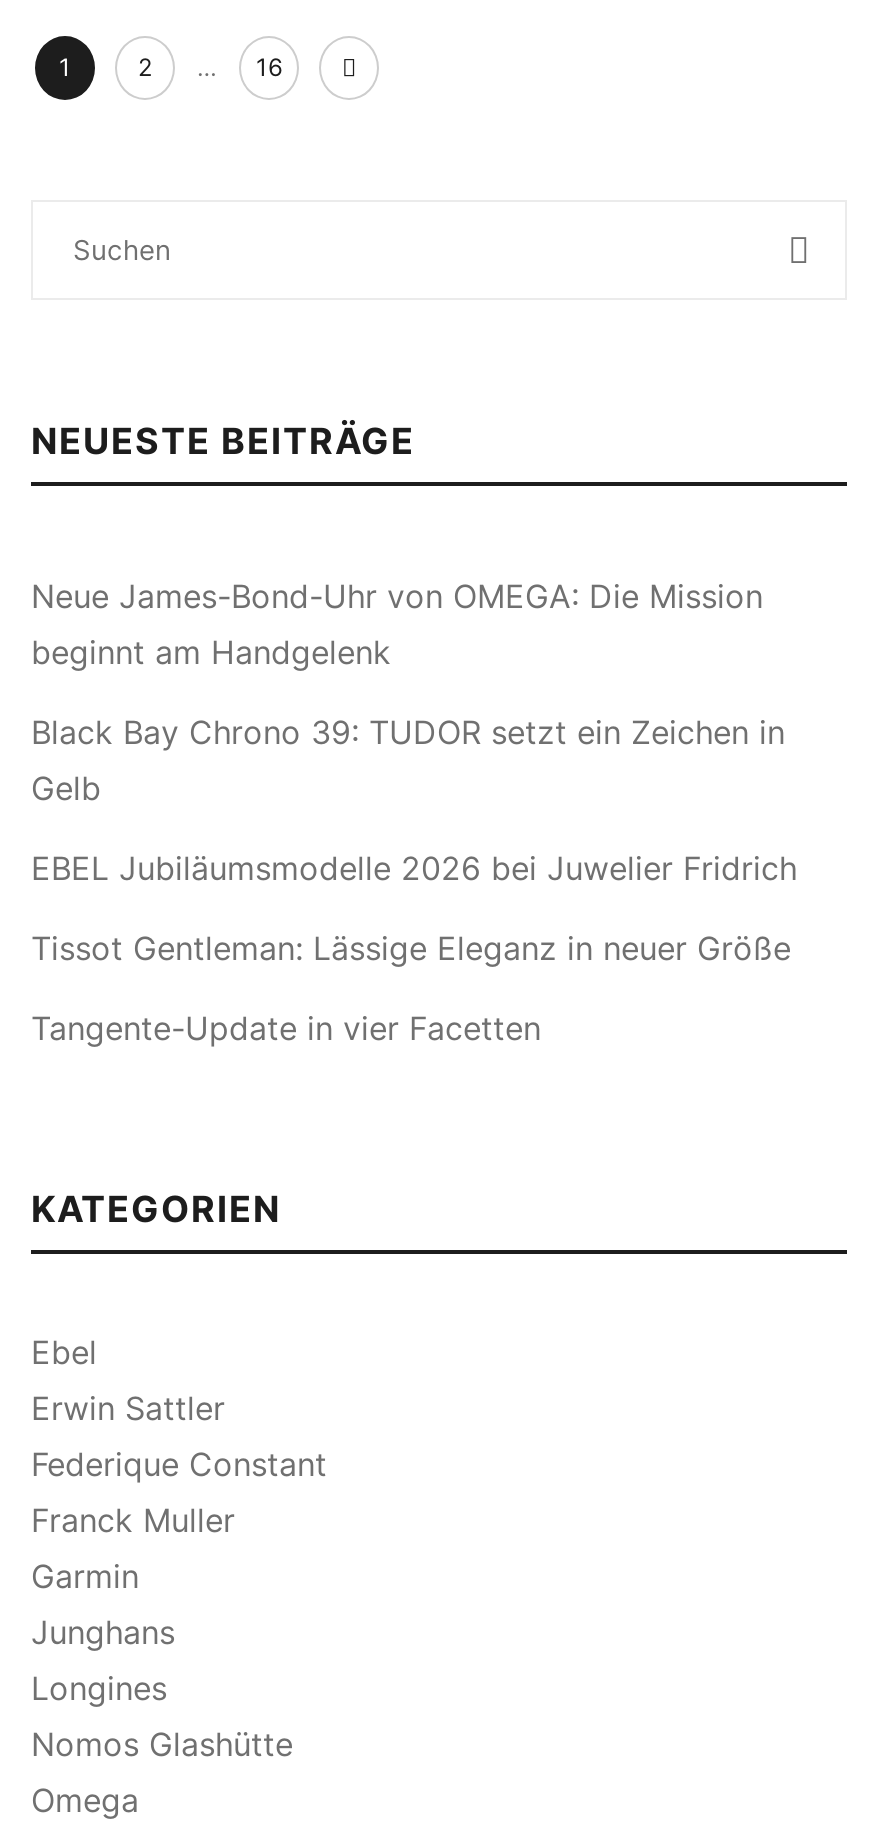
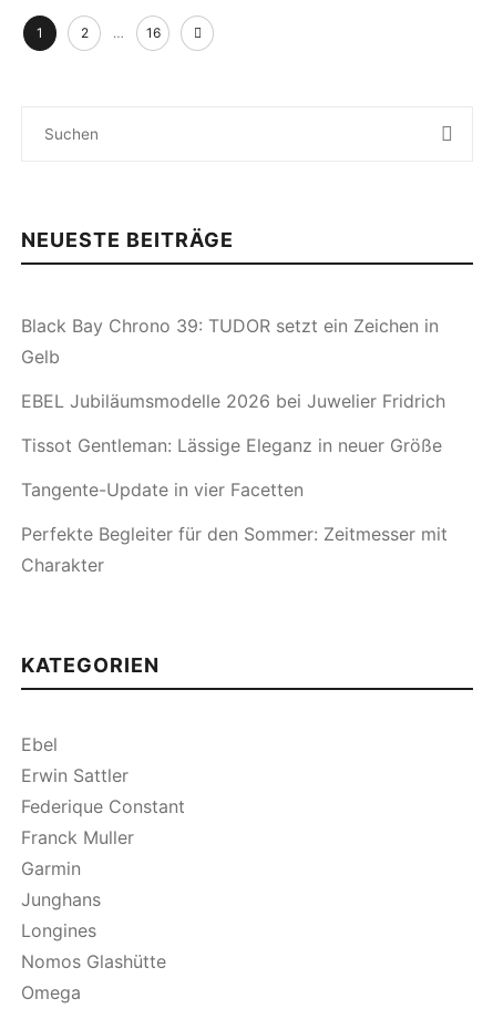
- Neue James-Bond-Uhr von OMEGA: Die Mission
- beginnt am Handgelenk

moved up: Black Bay Chrono 39: TUDOR setzt ein Zeichen in | Gelb | EBEL Jubiläumsmodelle 2026 bei Juwelier Fridrich | Tissot Gentleman: Lässige Eleganz in neuer Größe | Tangente-Update in vier Facetten

+ Perfekte Begleiter für den Sommer: Zeitmesser mit
+ Charakter
